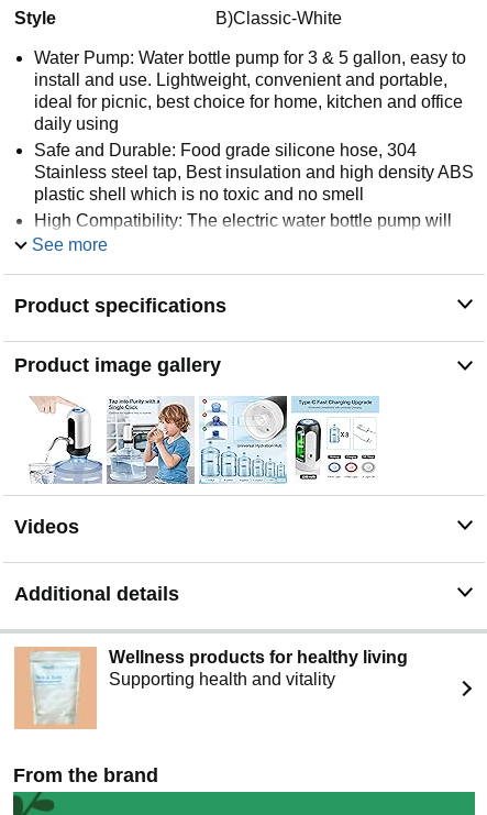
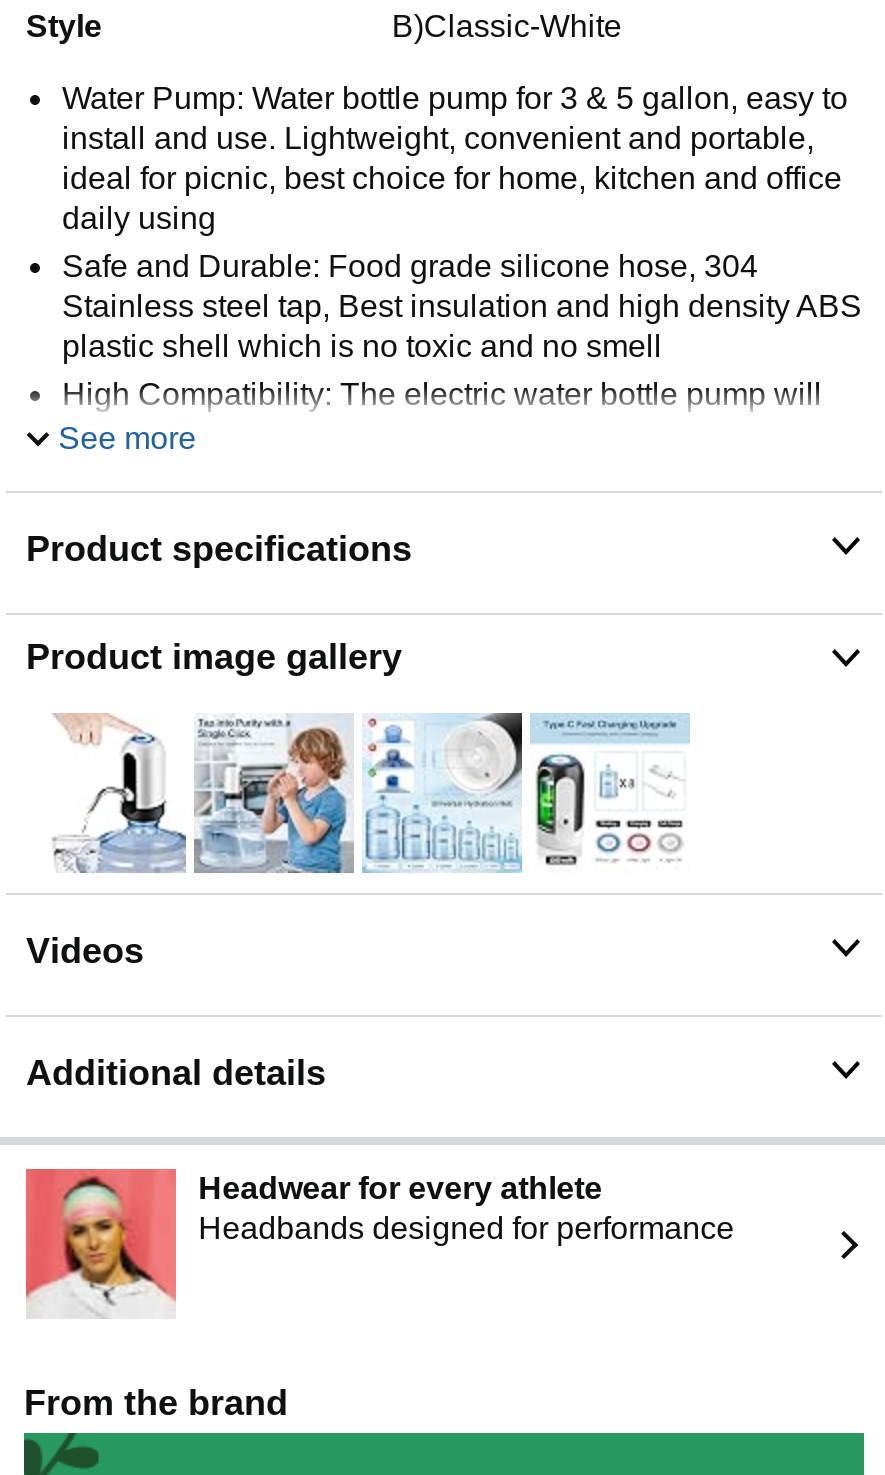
- [image]
- Wellness products for healthy living
- Supporting health and vitality
+ [image]
+ Headwear for every athlete
+ Headbands designed for performance
